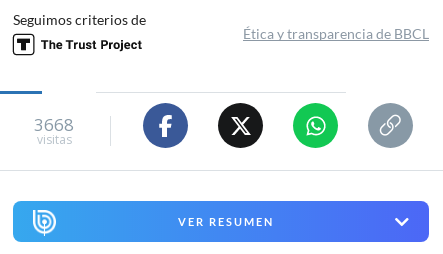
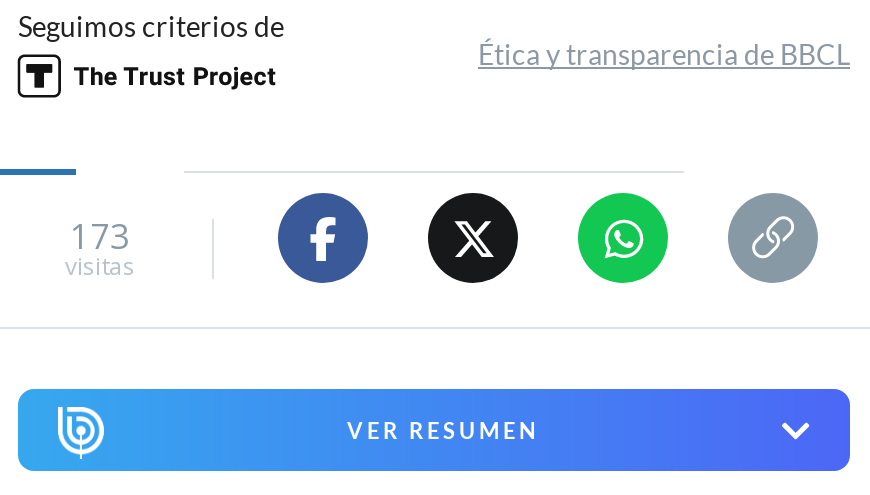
- 3668
+ 173
